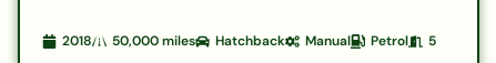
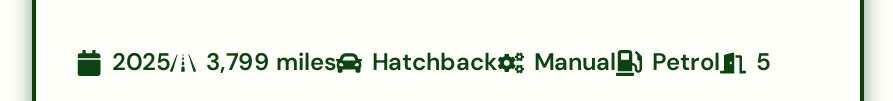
- 2018
- 50,000 miles
+ 2025
+ 3,799 miles
